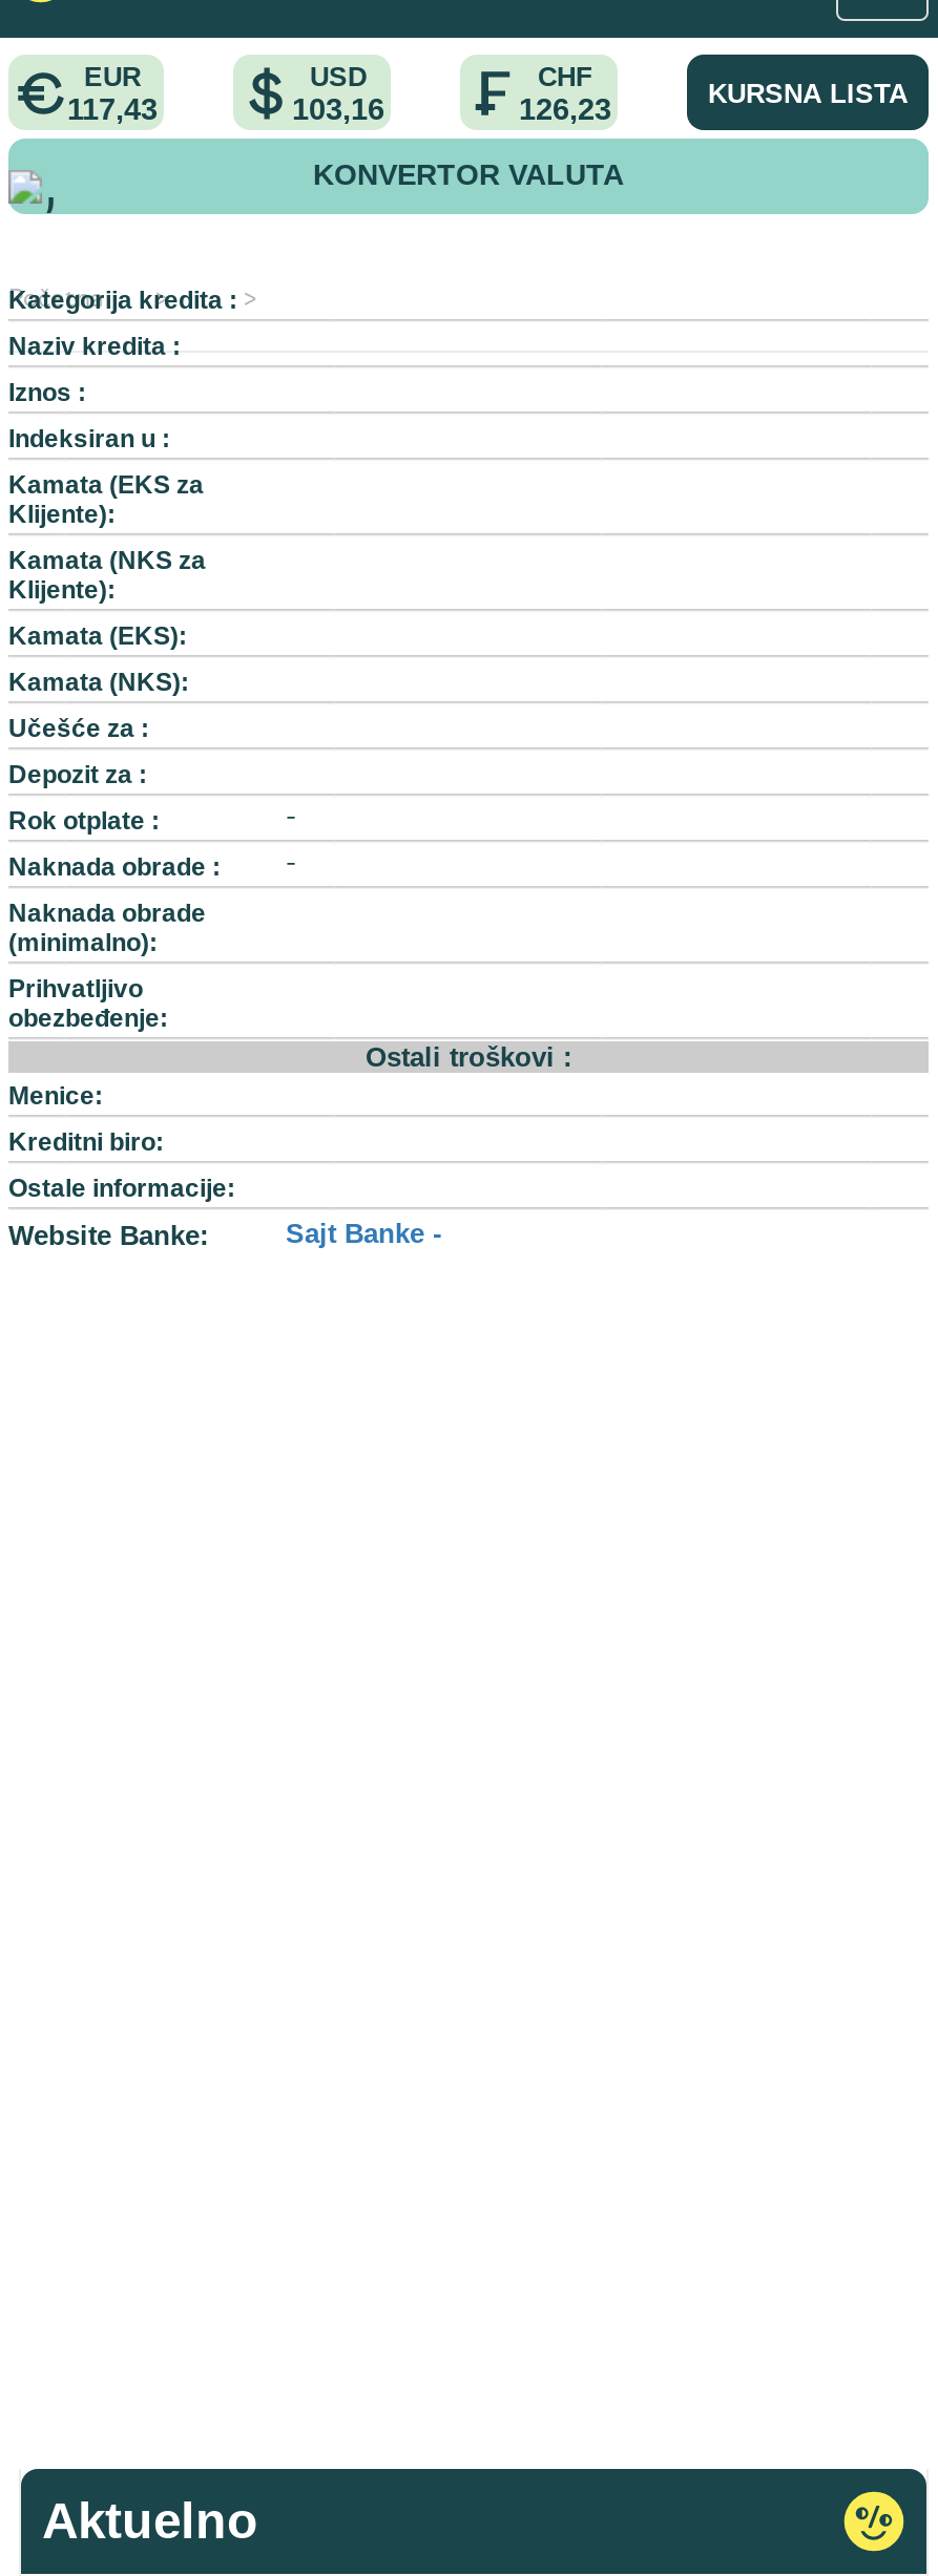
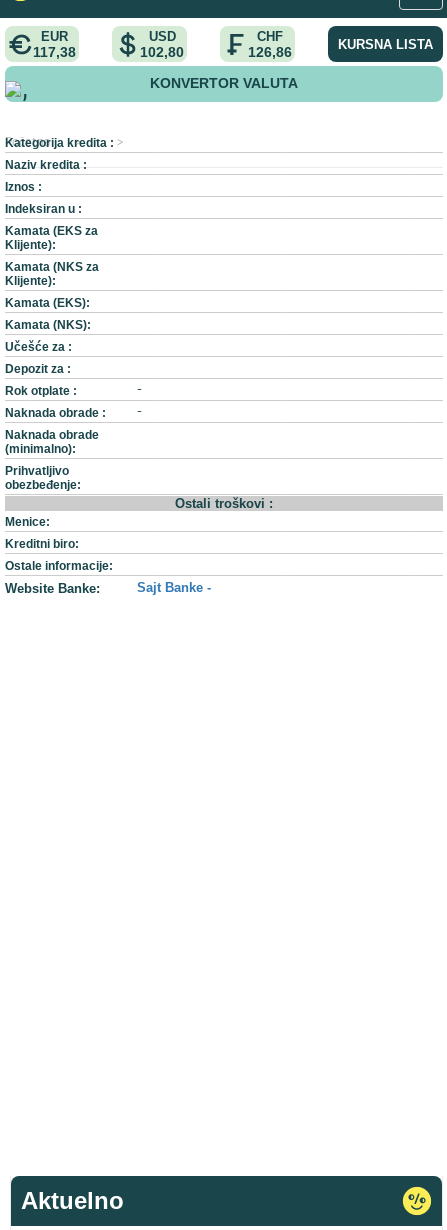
- 117,43
+ 117,38

- 103,16
+ 102,80

- 126,23
+ 126,86
